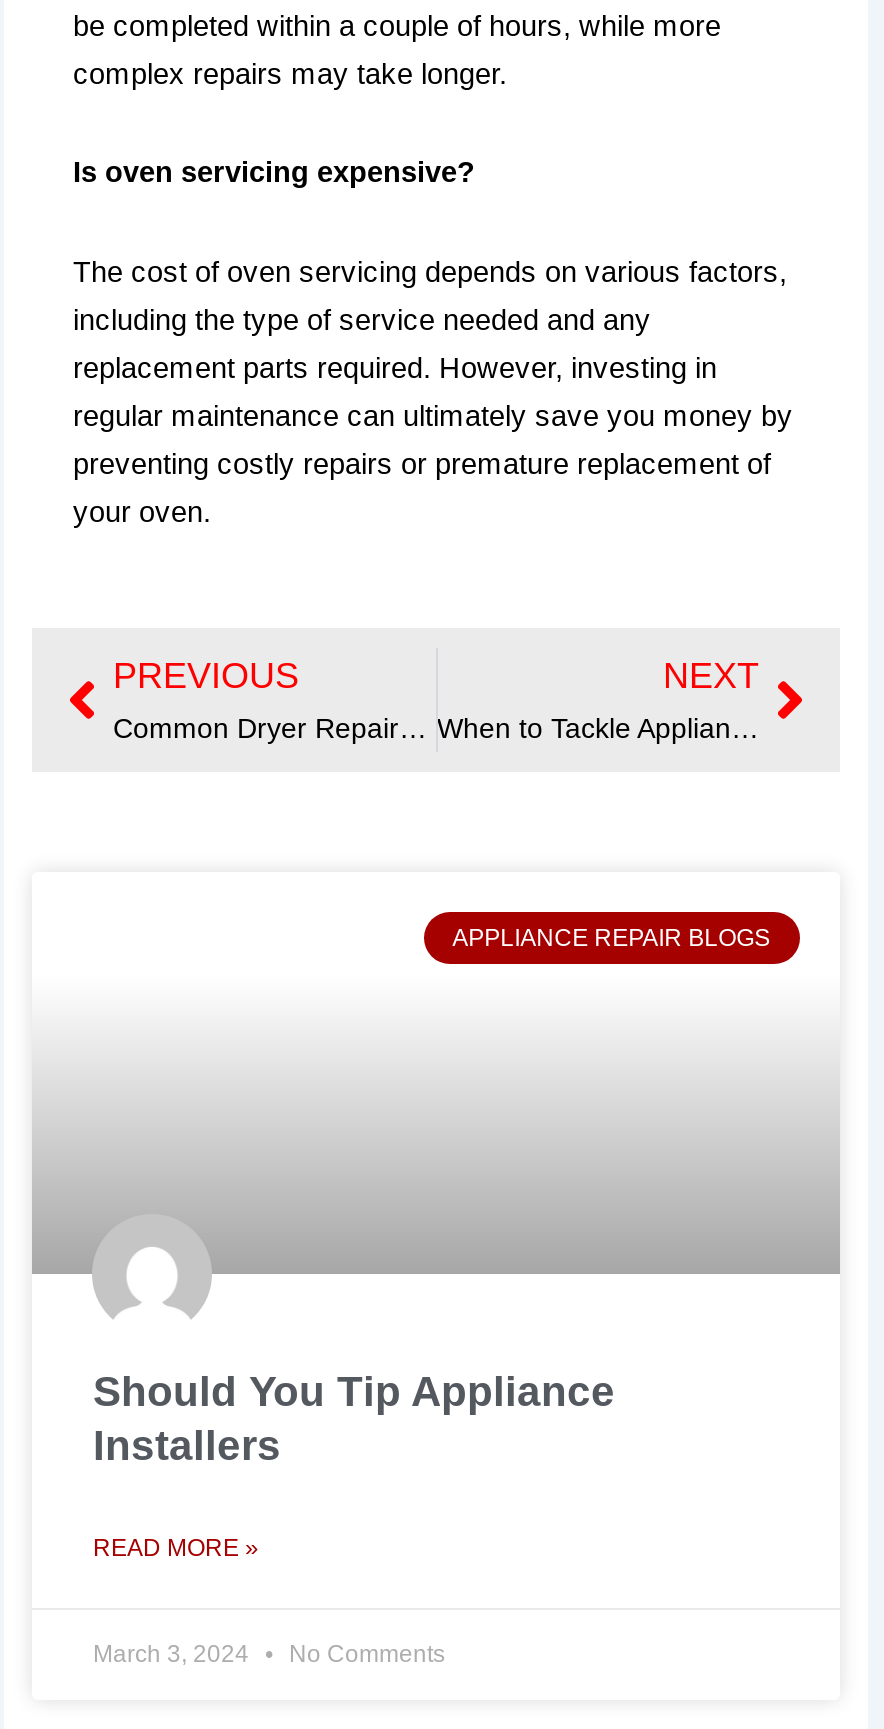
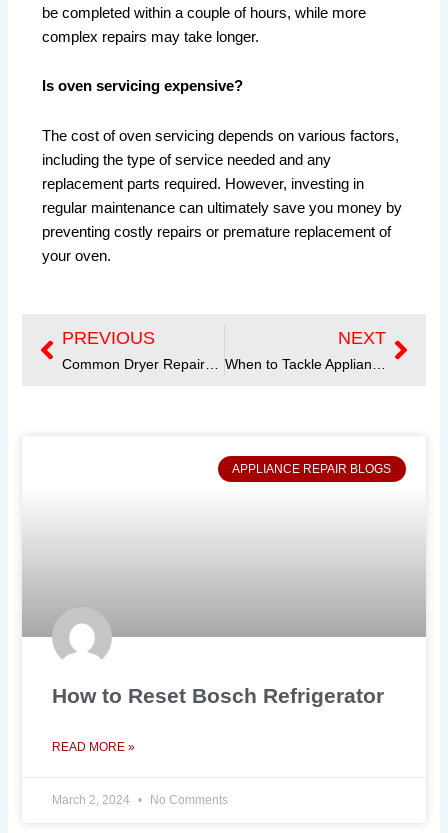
- Should You Tip Appliance
- Installers
+ How to Reset Bosch Refrigerator

- March 3, 2024 No Comments
+ March 2, 2024 No Comments
